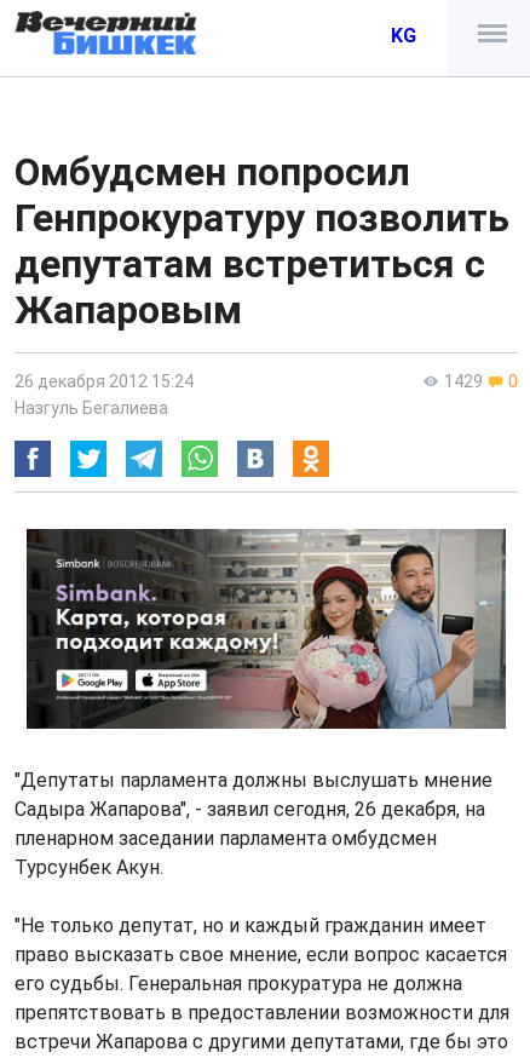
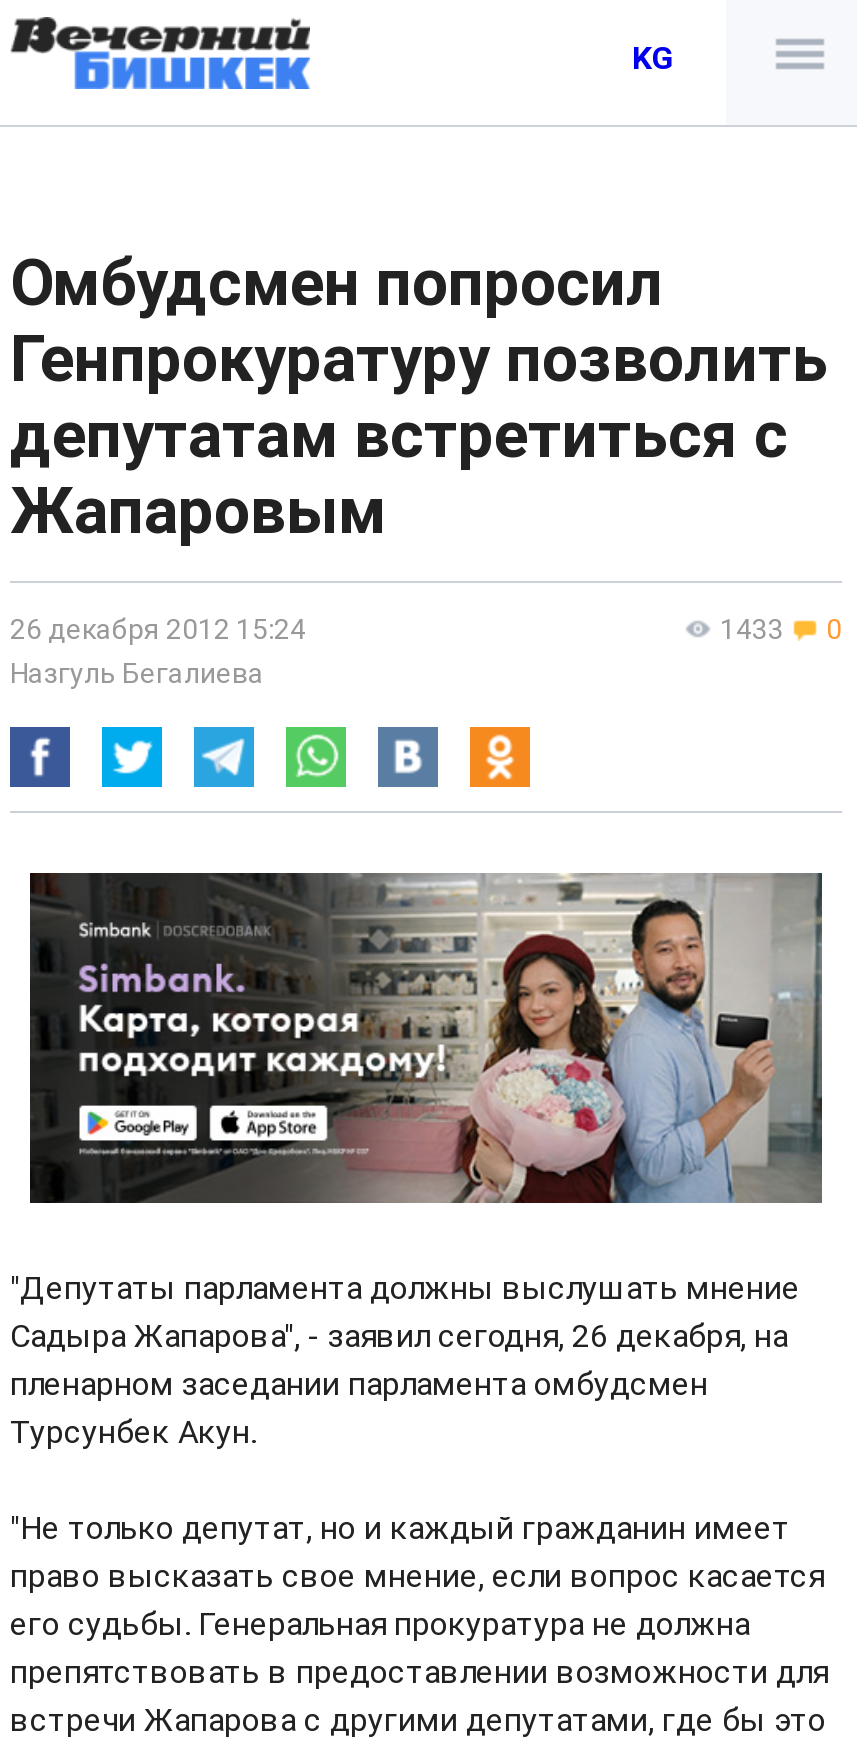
- 1429 0
+ 1433 0
